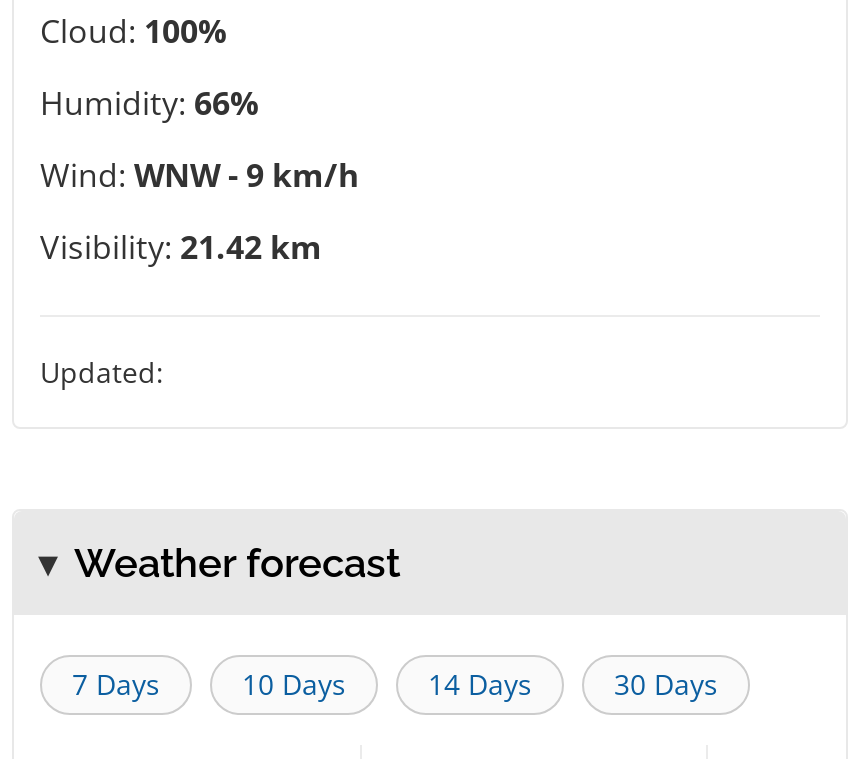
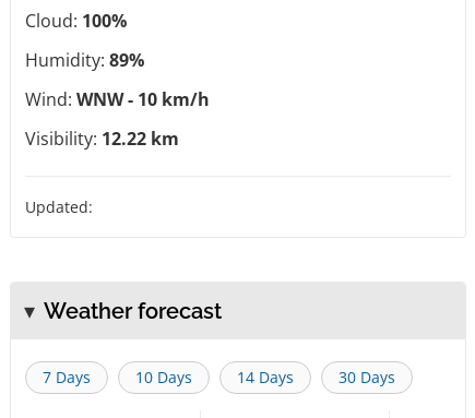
- Humidity: 66%
+ Humidity: 89%

- Wind: WNW - 9 km/h
+ Wind: WNW - 10 km/h

- Visibility: 21.42 km
+ Visibility: 12.22 km
